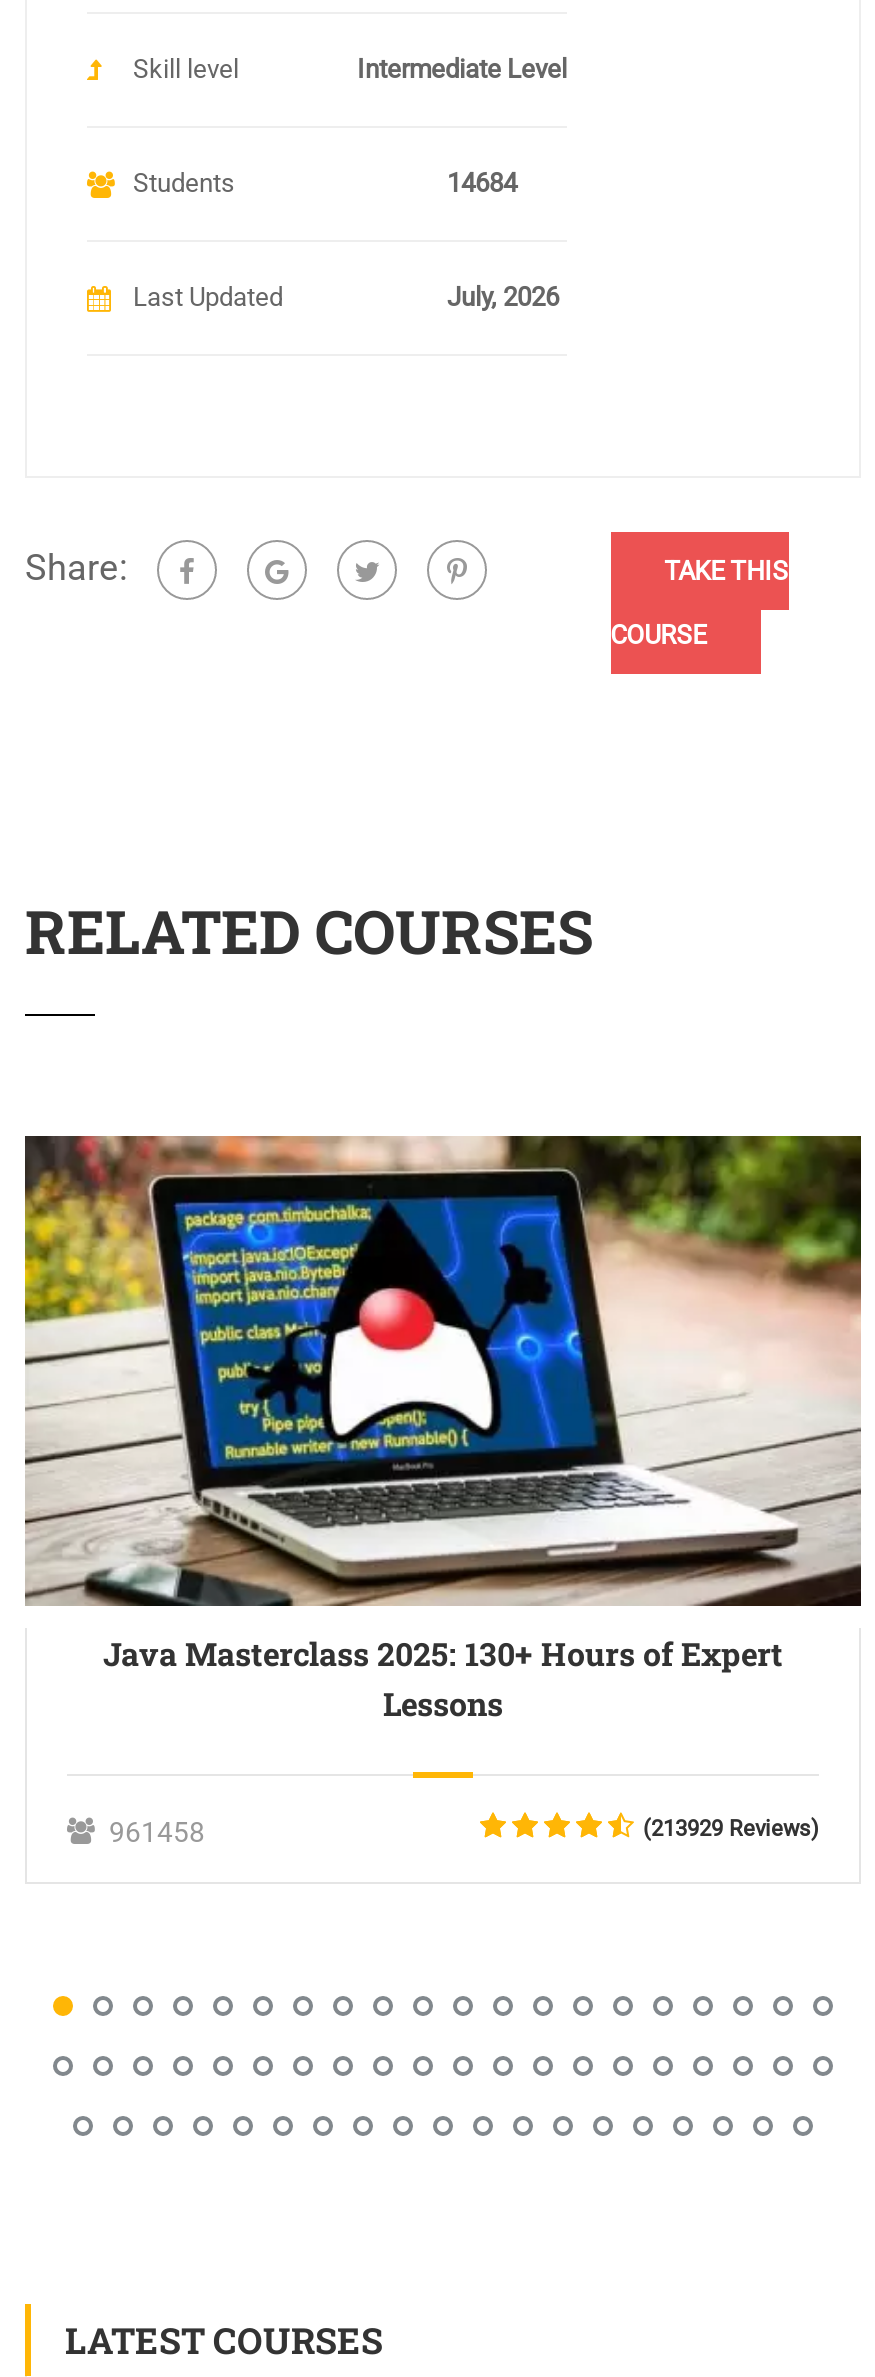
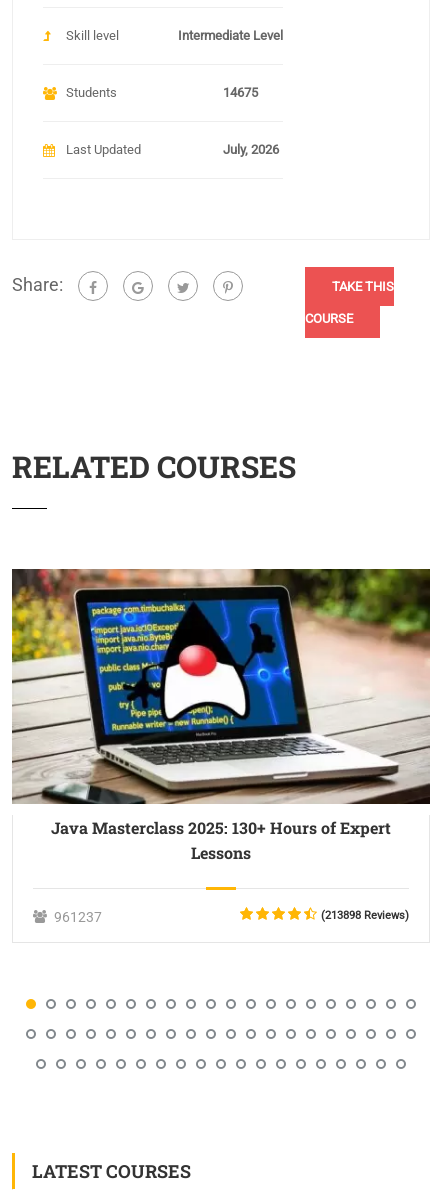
- 14684
+ 14675

- 961458
+ 961237

- (213929 Reviews)
+ (213898 Reviews)
